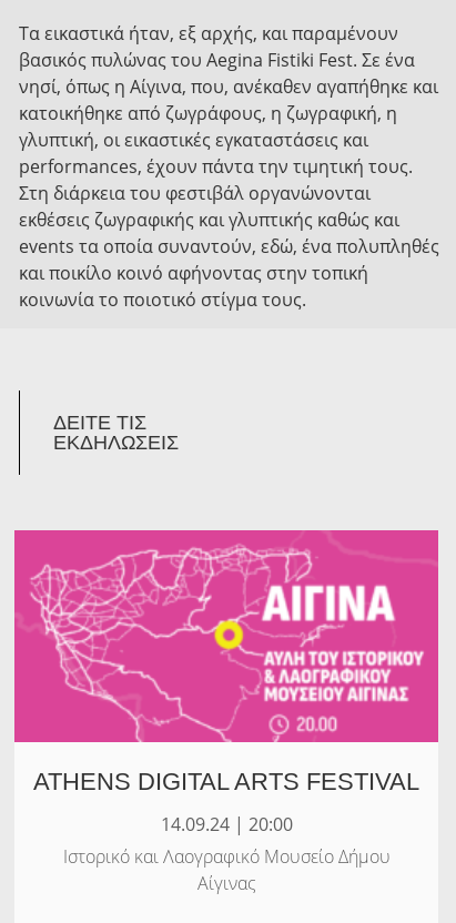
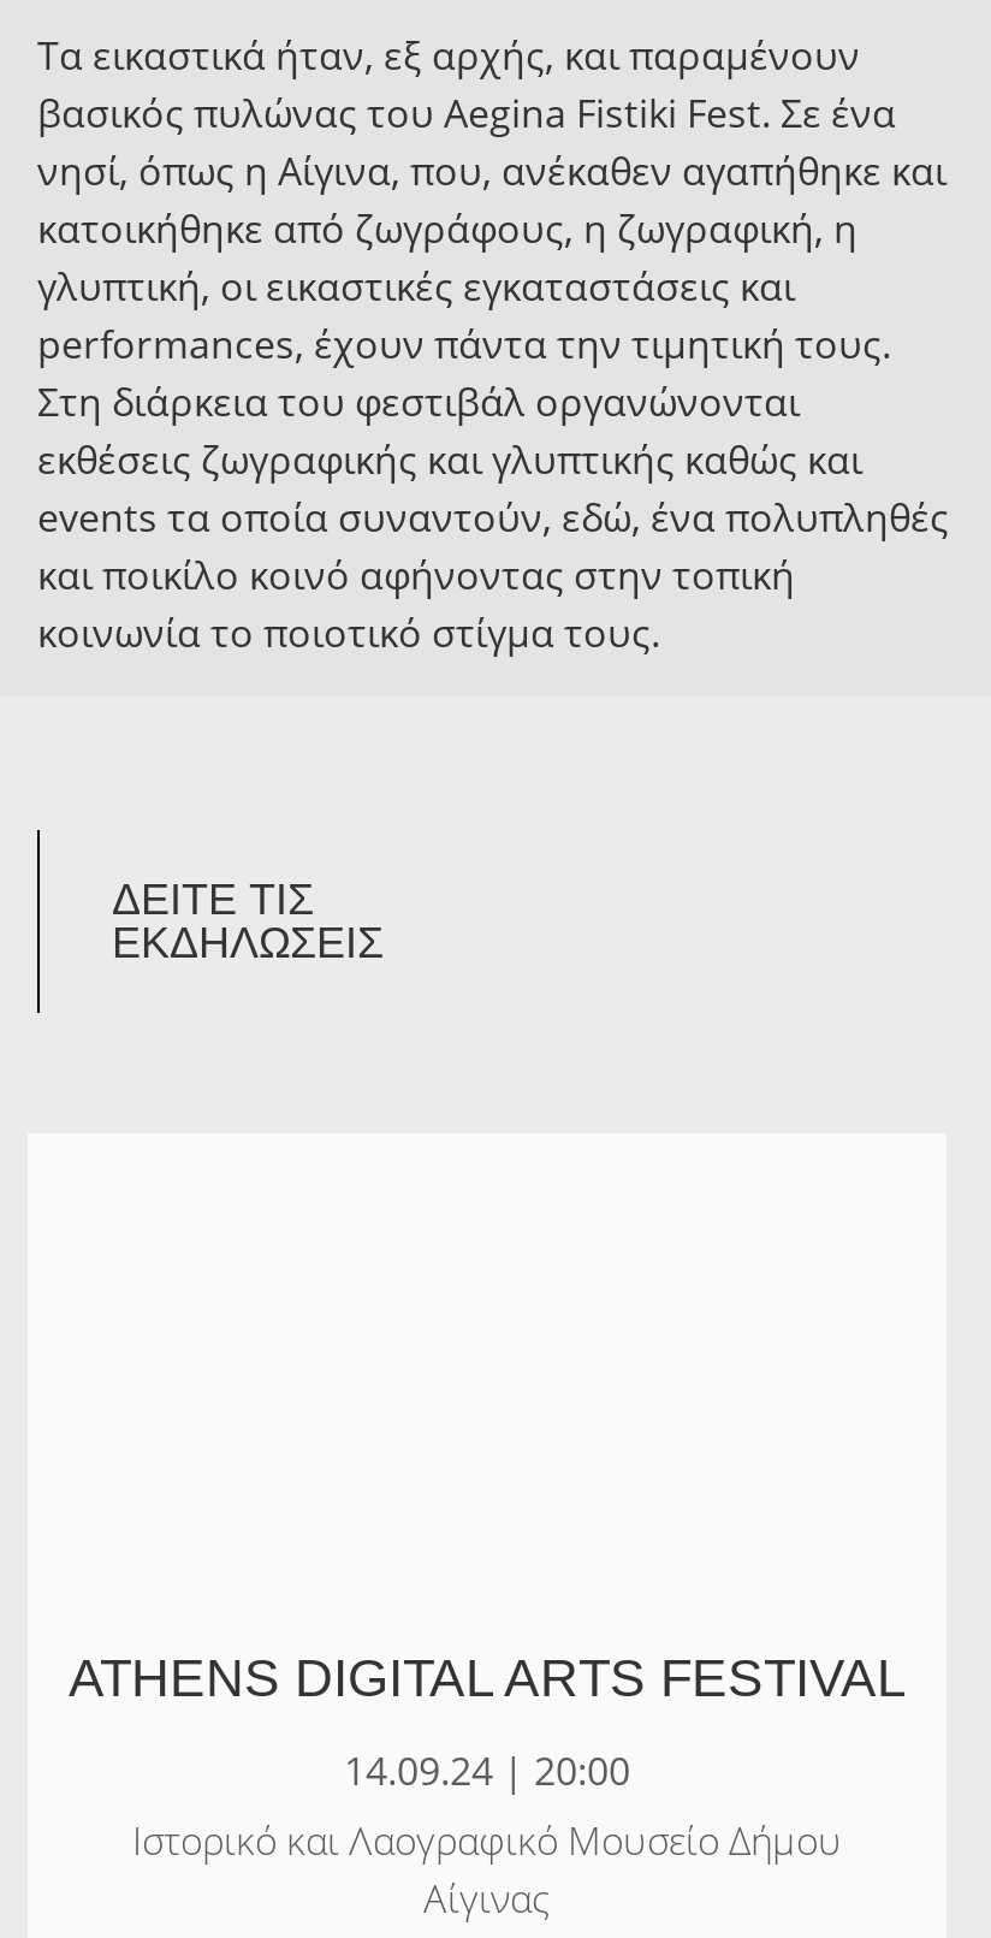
- [image]
